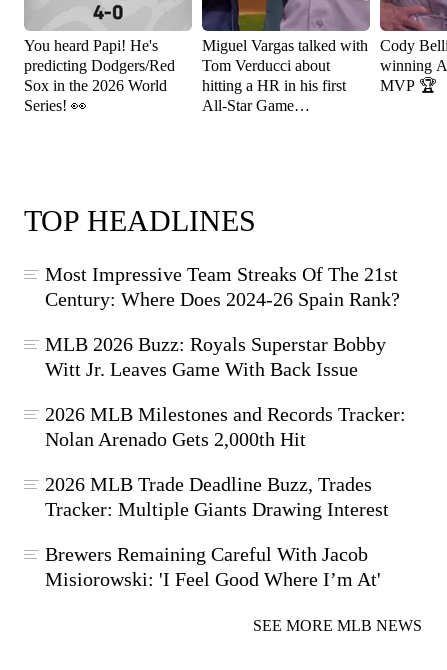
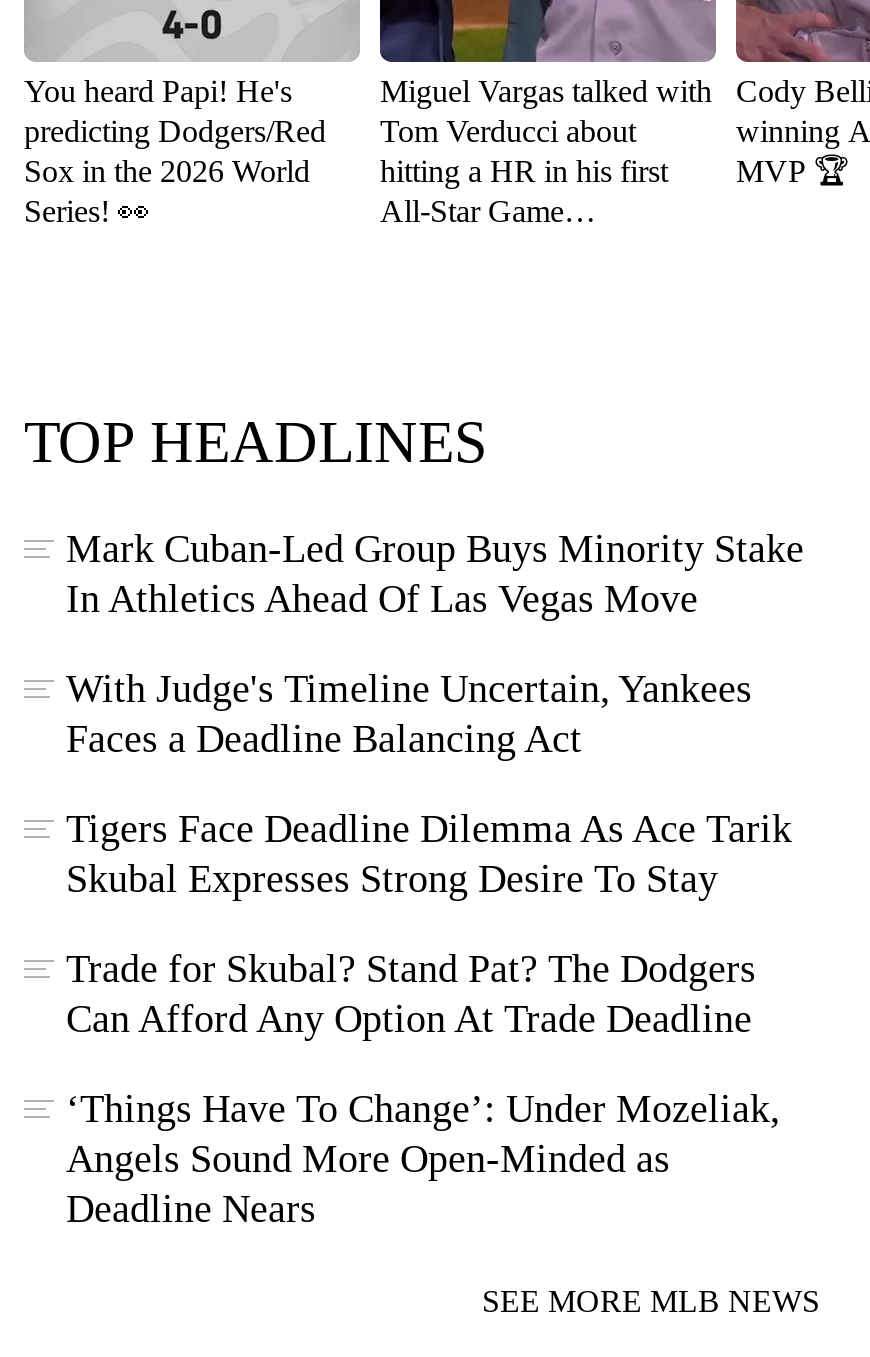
- Most Impressive Team Streaks Of The 21st
- Century: Where Does 2024-26 Spain Rank?
+ Mark Cuban-Led Group Buys Minority Stake
+ In Athletics Ahead Of Las Vegas Move

- MLB 2026 Buzz: Royals Superstar Bobby
- Witt Jr. Leaves Game With Back Issue
+ With Judge's Timeline Uncertain, Yankees
+ Faces a Deadline Balancing Act

- 2026 MLB Milestones and Records Tracker:
- Nolan Arenado Gets 2,000th Hit
+ Tigers Face Deadline Dilemma As Ace Tarik
+ Skubal Expresses Strong Desire To Stay

- 2026 MLB Trade Deadline Buzz, Trades
- Tracker: Multiple Giants Drawing Interest
+ Trade for Skubal? Stand Pat? The Dodgers
+ Can Afford Any Option At Trade Deadline

- Brewers Remaining Careful With Jacob
- Misiorowski: 'I Feel Good Where I’m At'
+ ‘Things Have To Change’: Under Mozeliak,
+ Angels Sound More Open-Minded as
+ Deadline Nears
